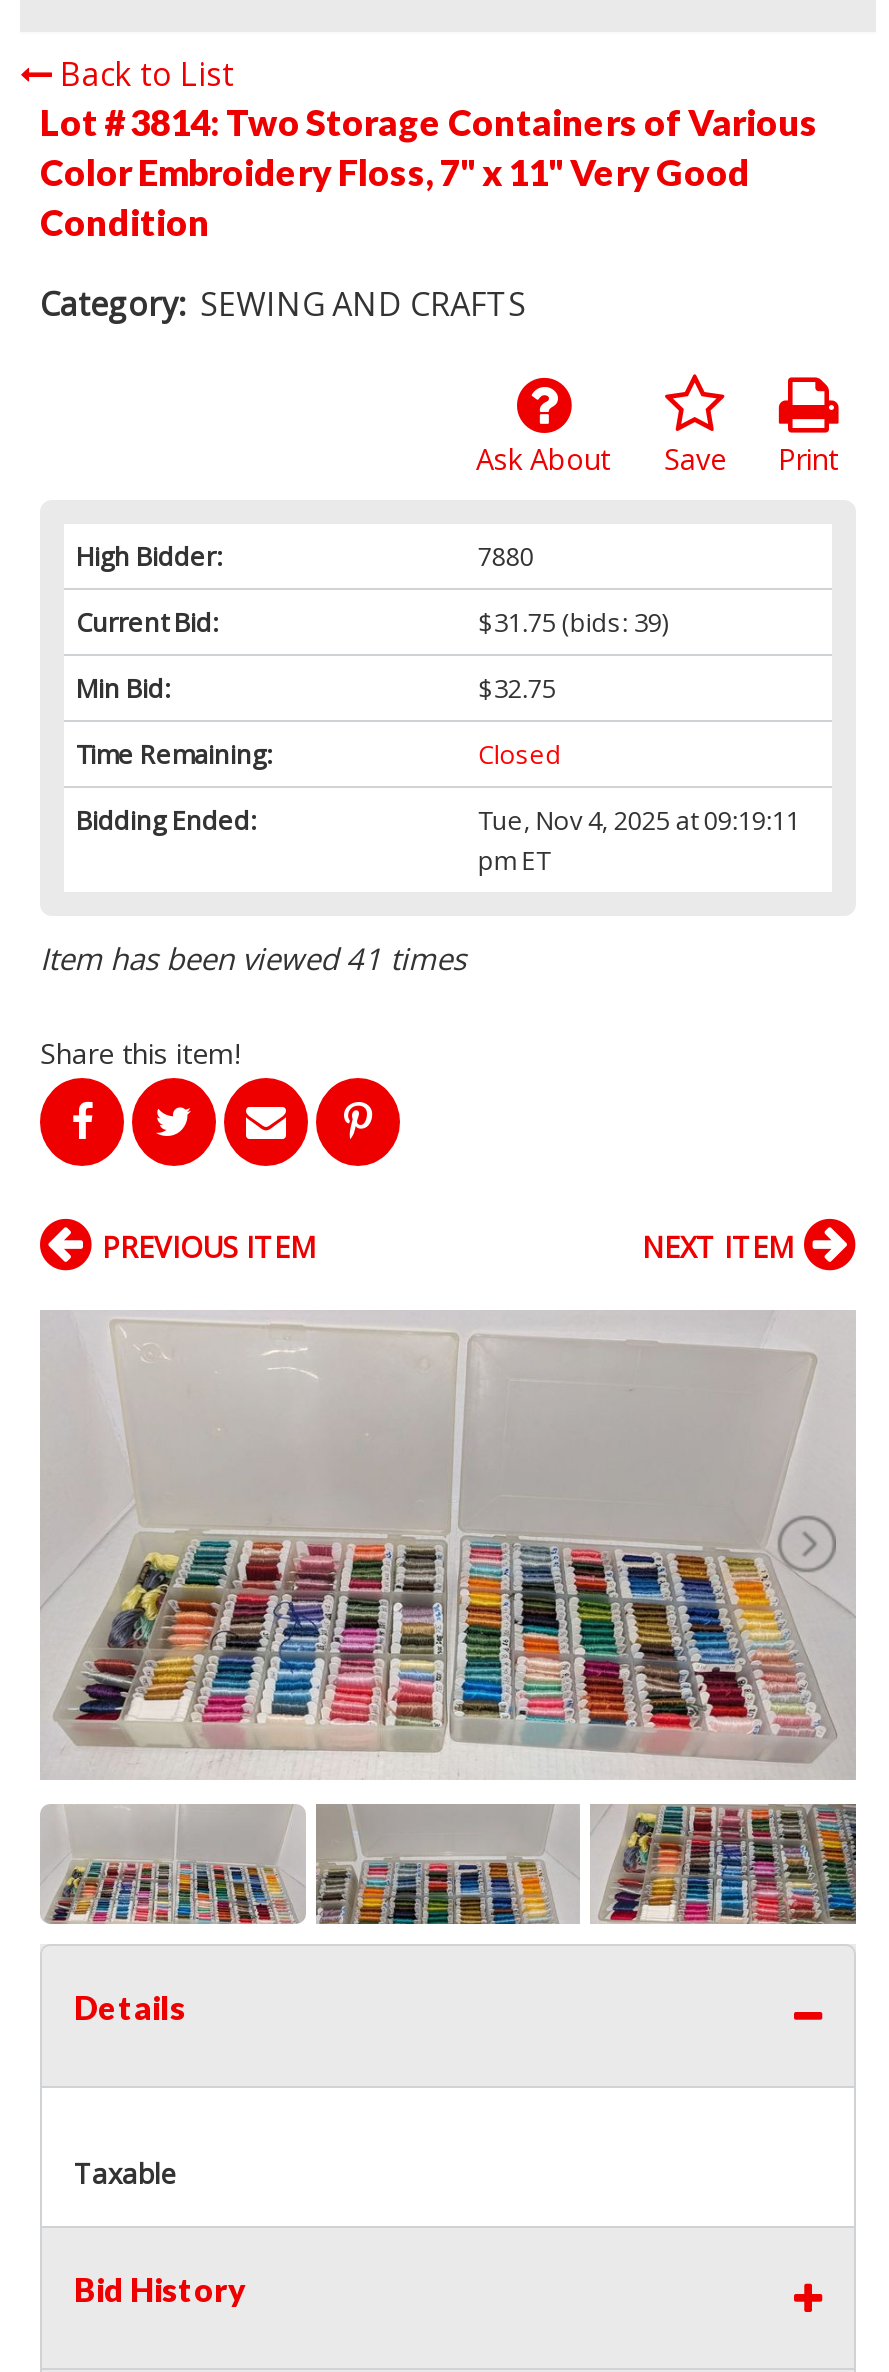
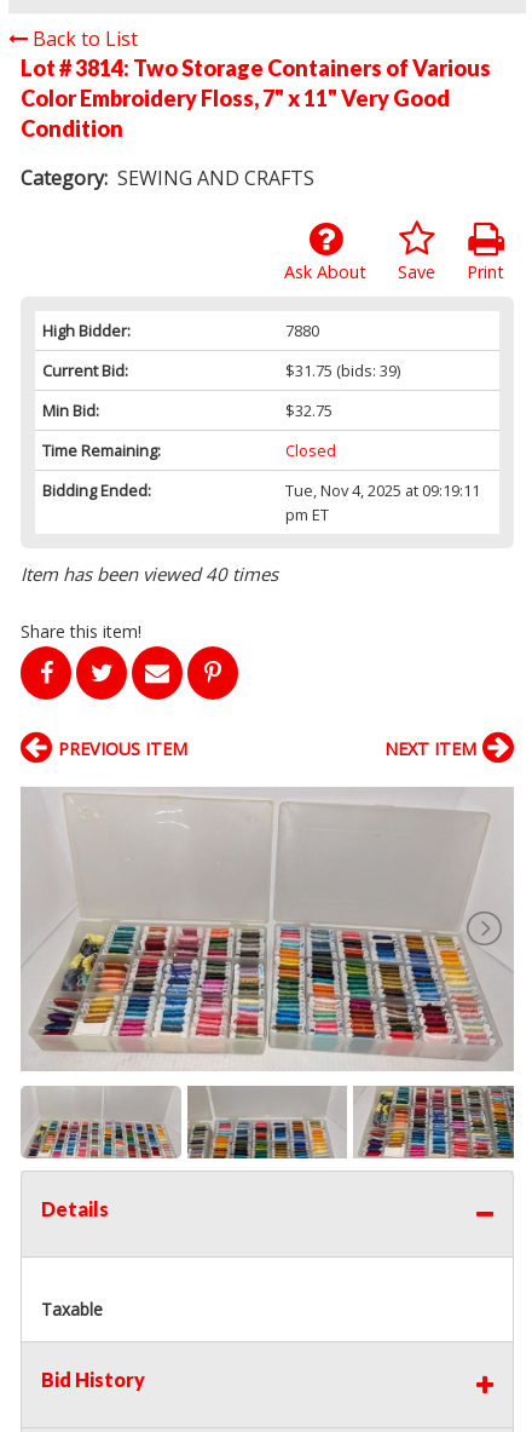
- Item has been viewed 41 times
+ Item has been viewed 40 times
